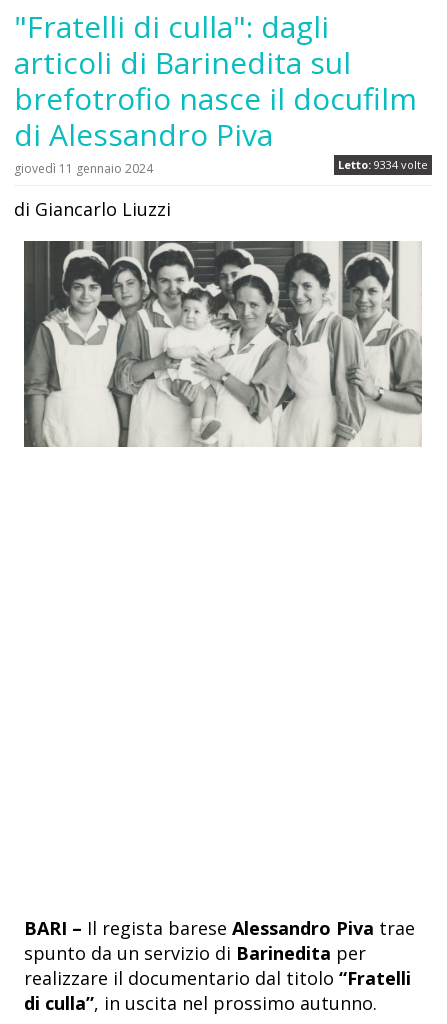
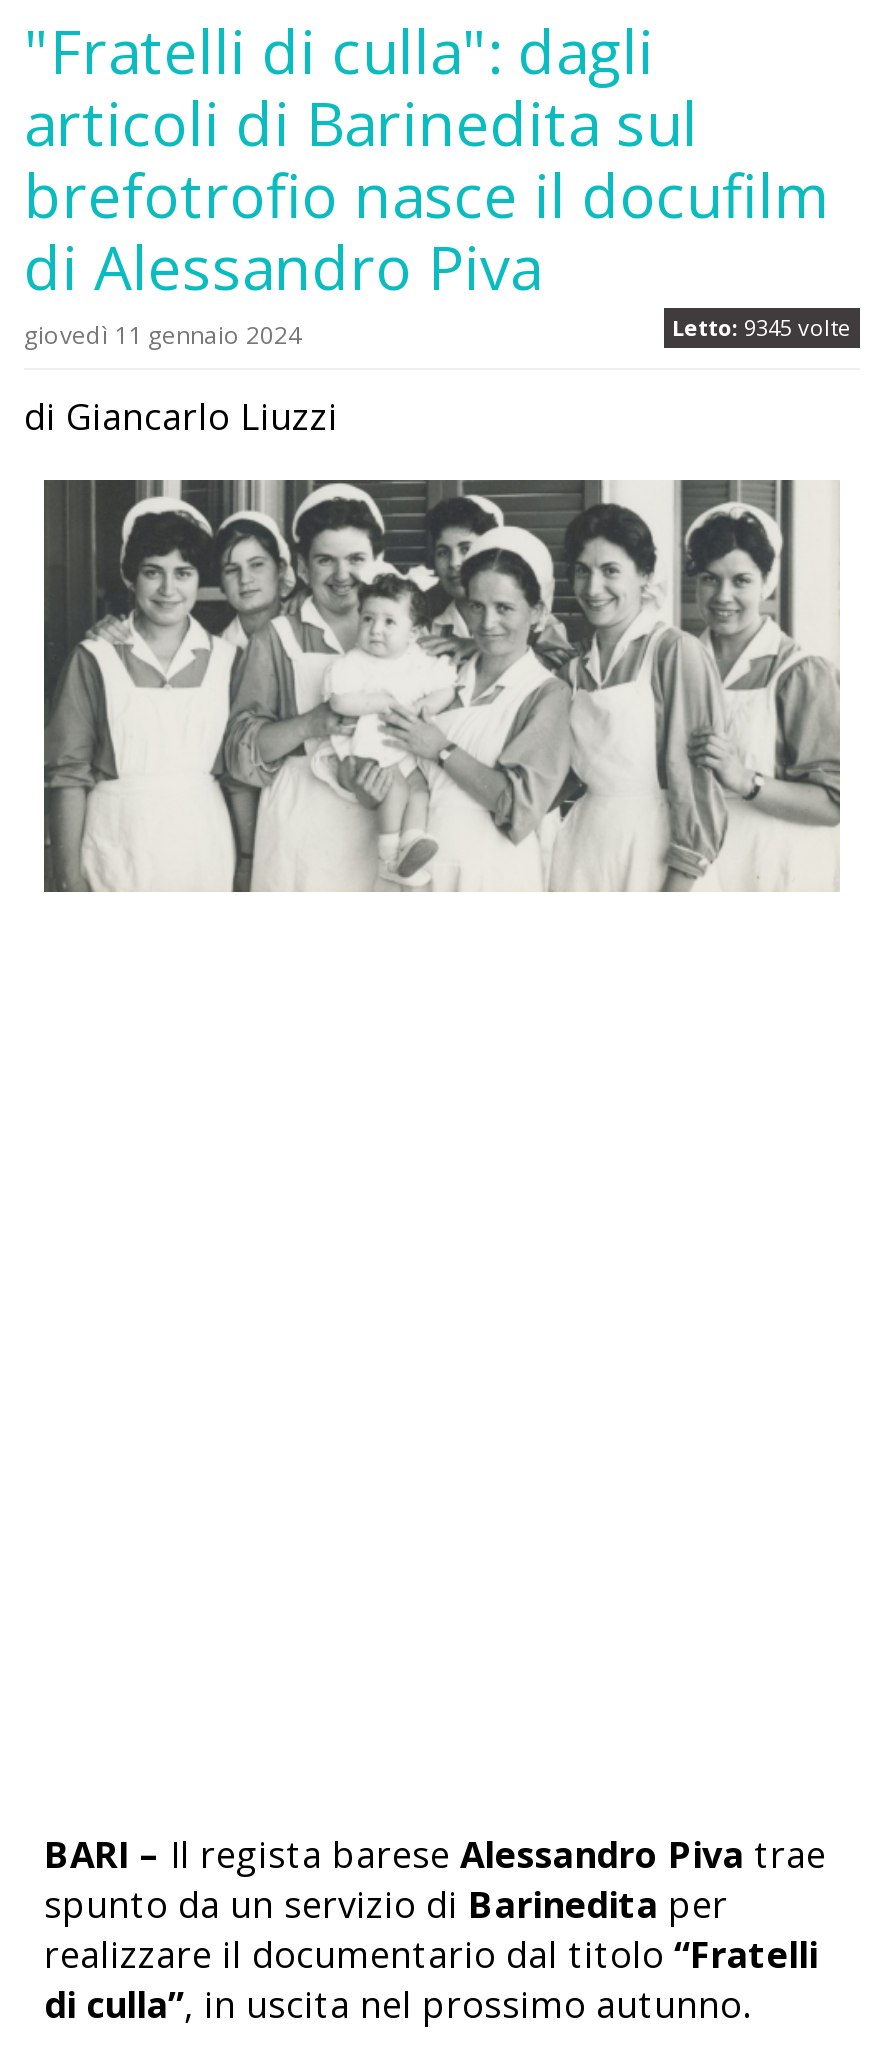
- Letto: 9334 volte
+ Letto: 9345 volte
